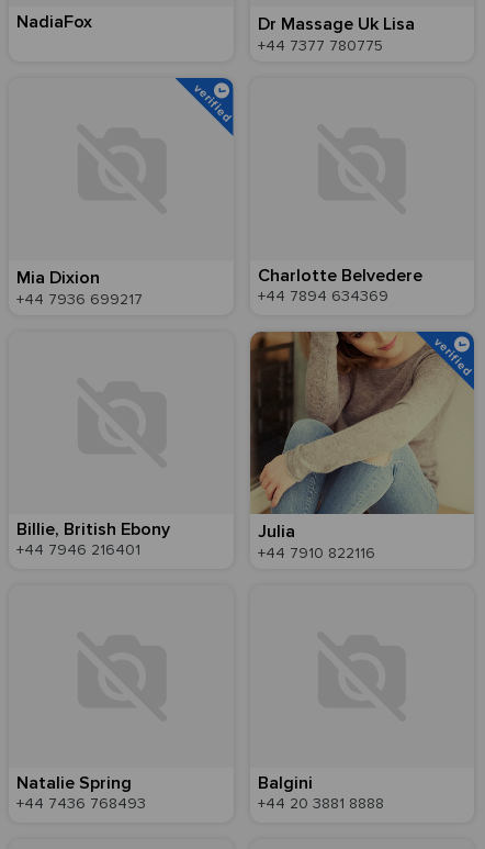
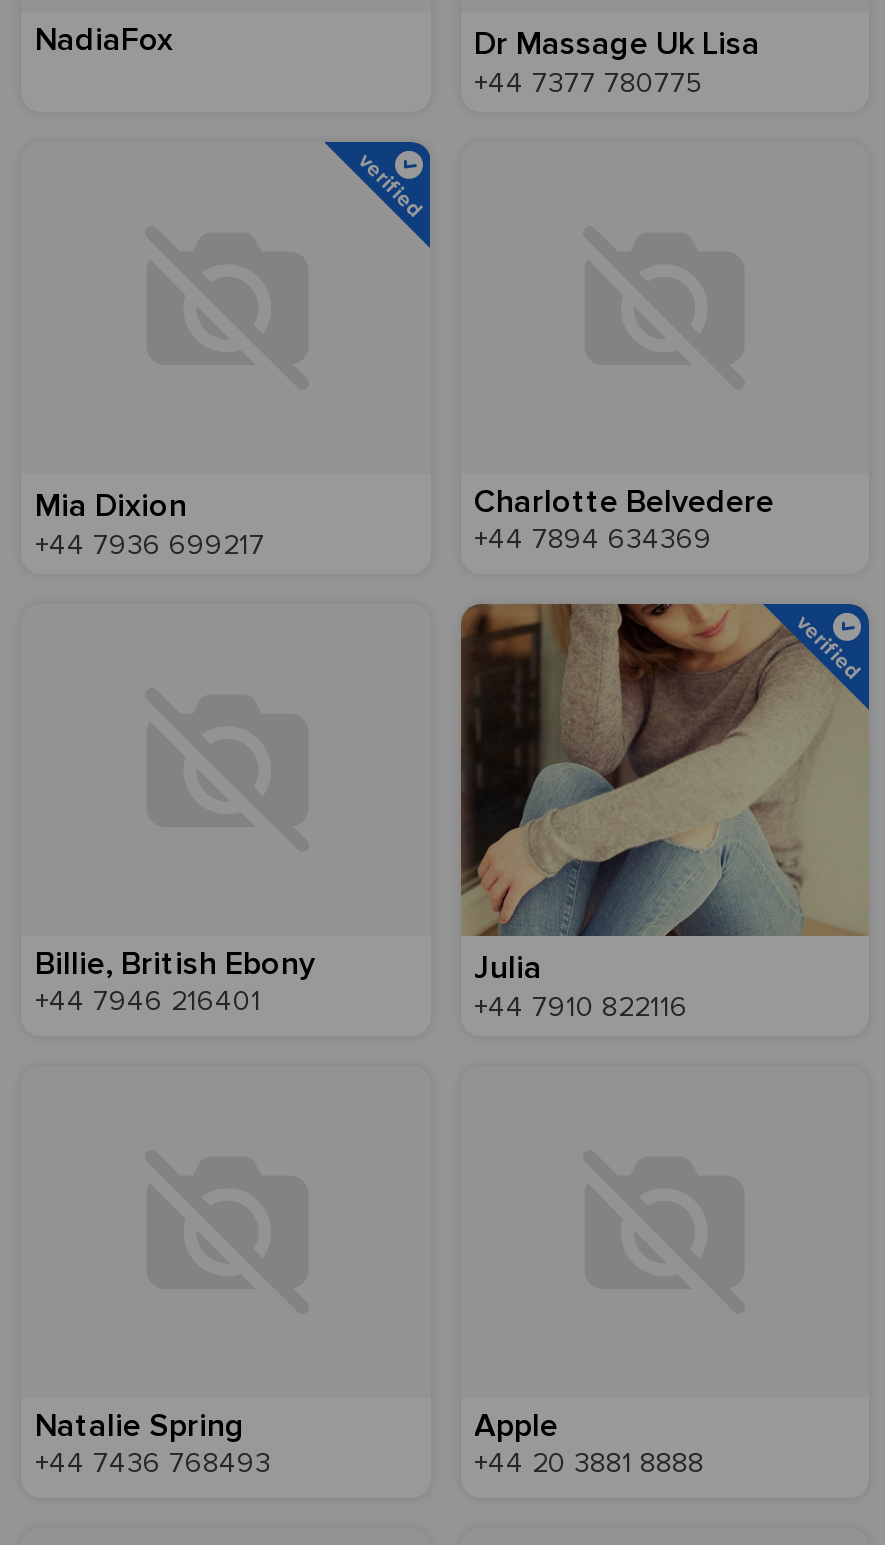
- Balgini
+ Apple
